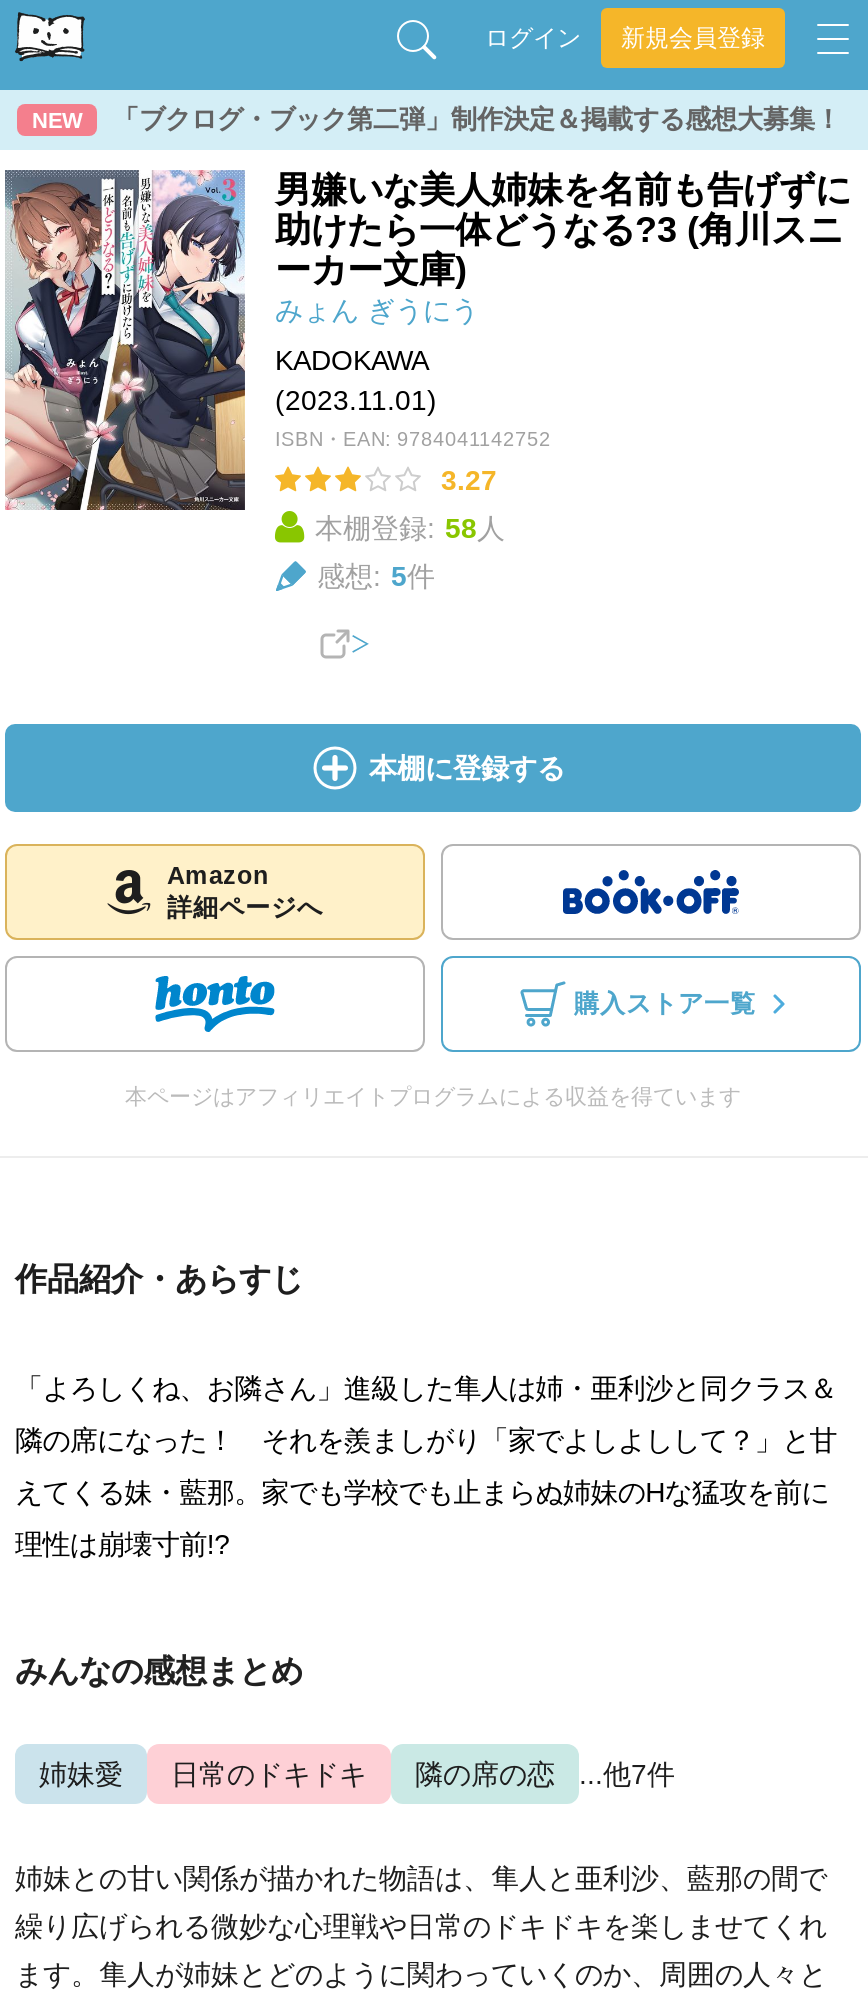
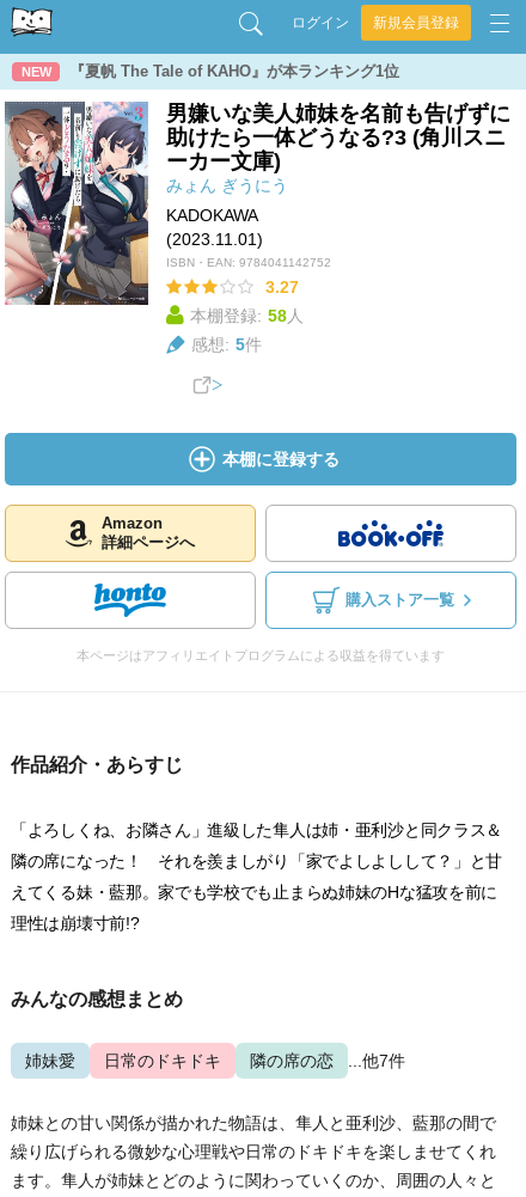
- 「ブクログ・ブック第二弾」制作決定＆掲載する感想大募集！
+ 『夏帆 The Tale of KAHO』が本ランキング1位
